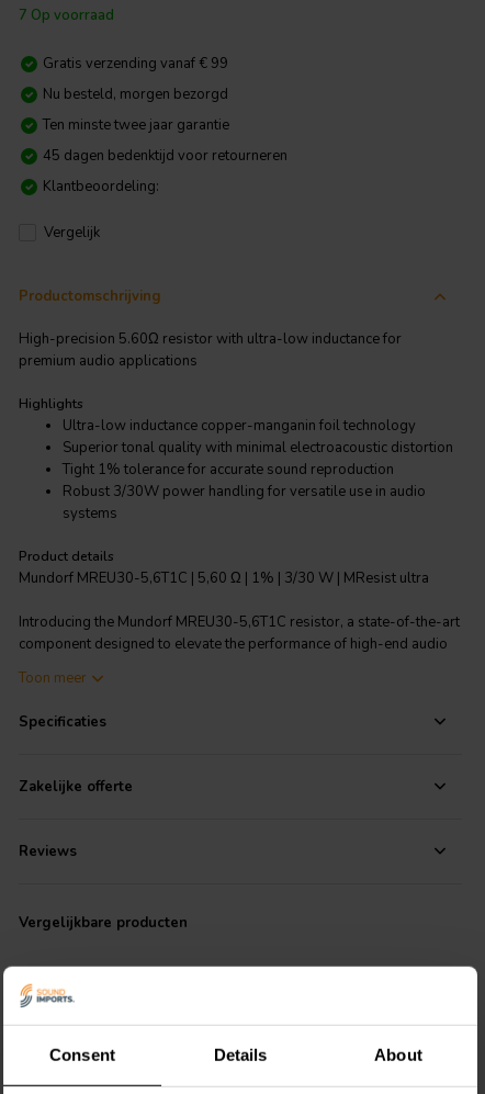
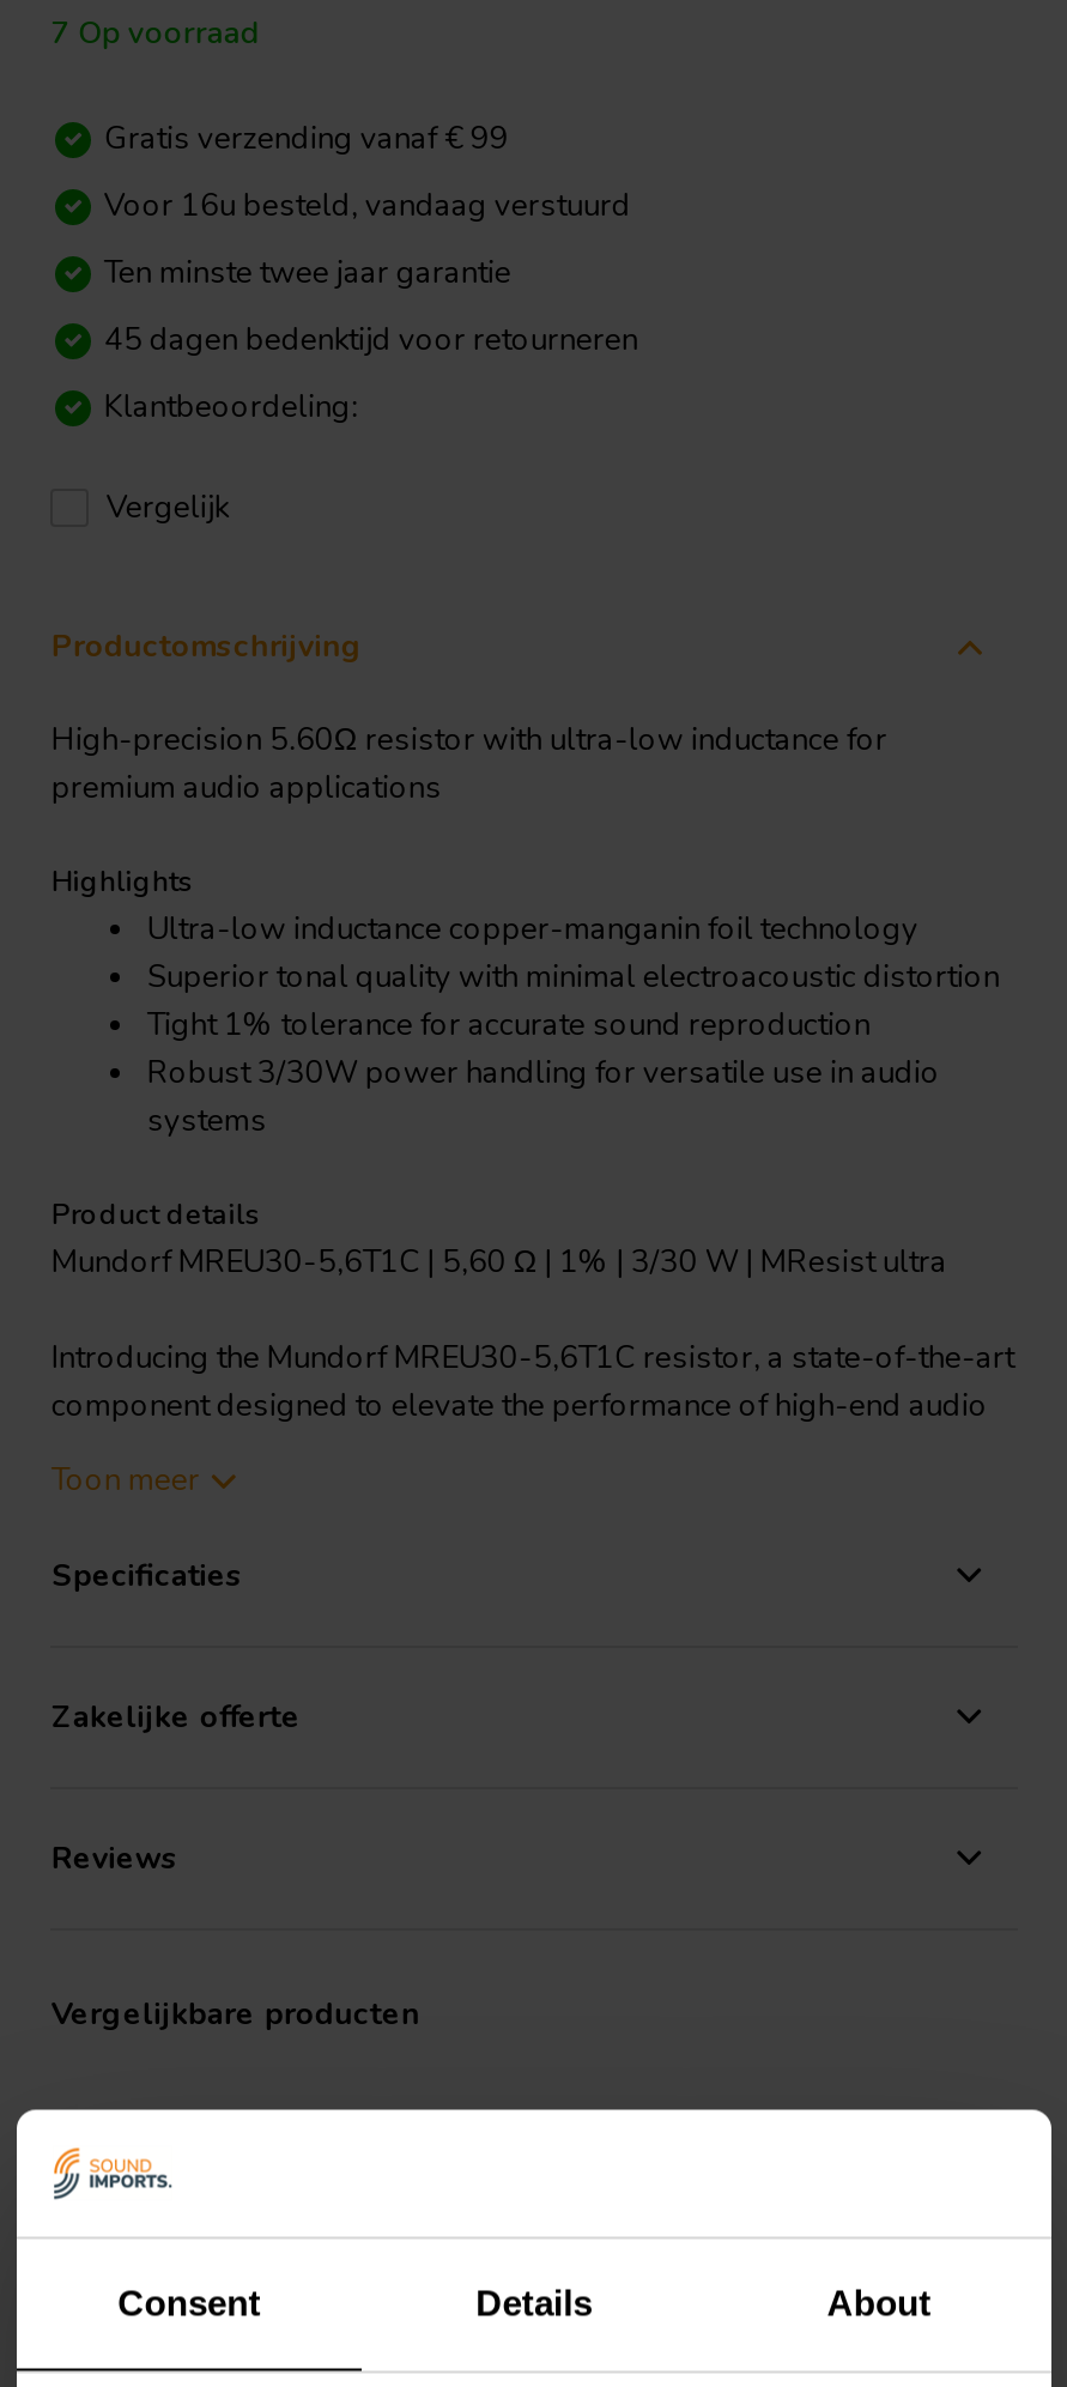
- Nu besteld, morgen bezorgd
+ Voor 16u besteld, vandaag verstuurd
